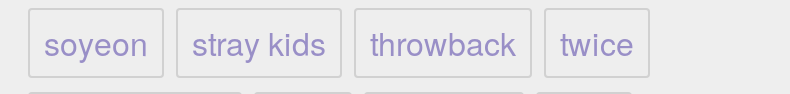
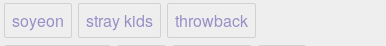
- twice
